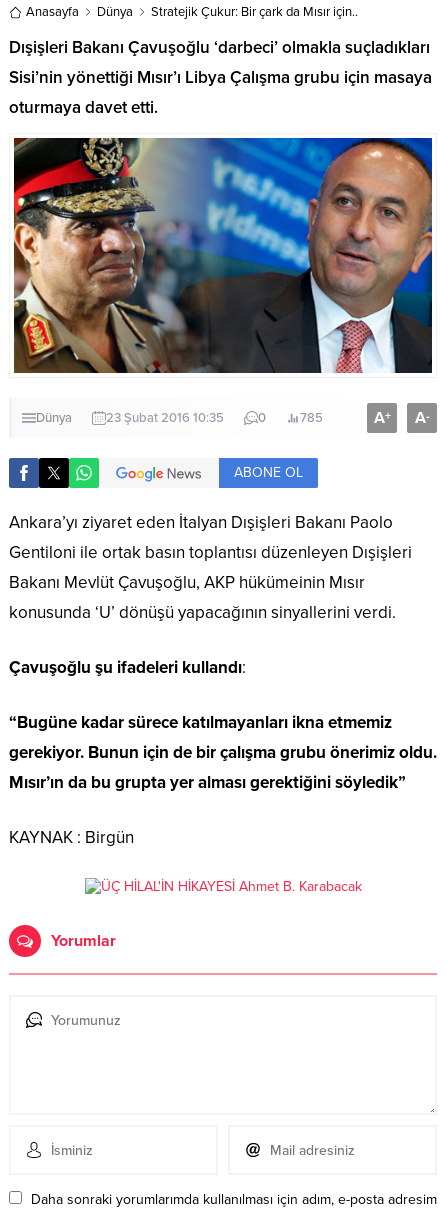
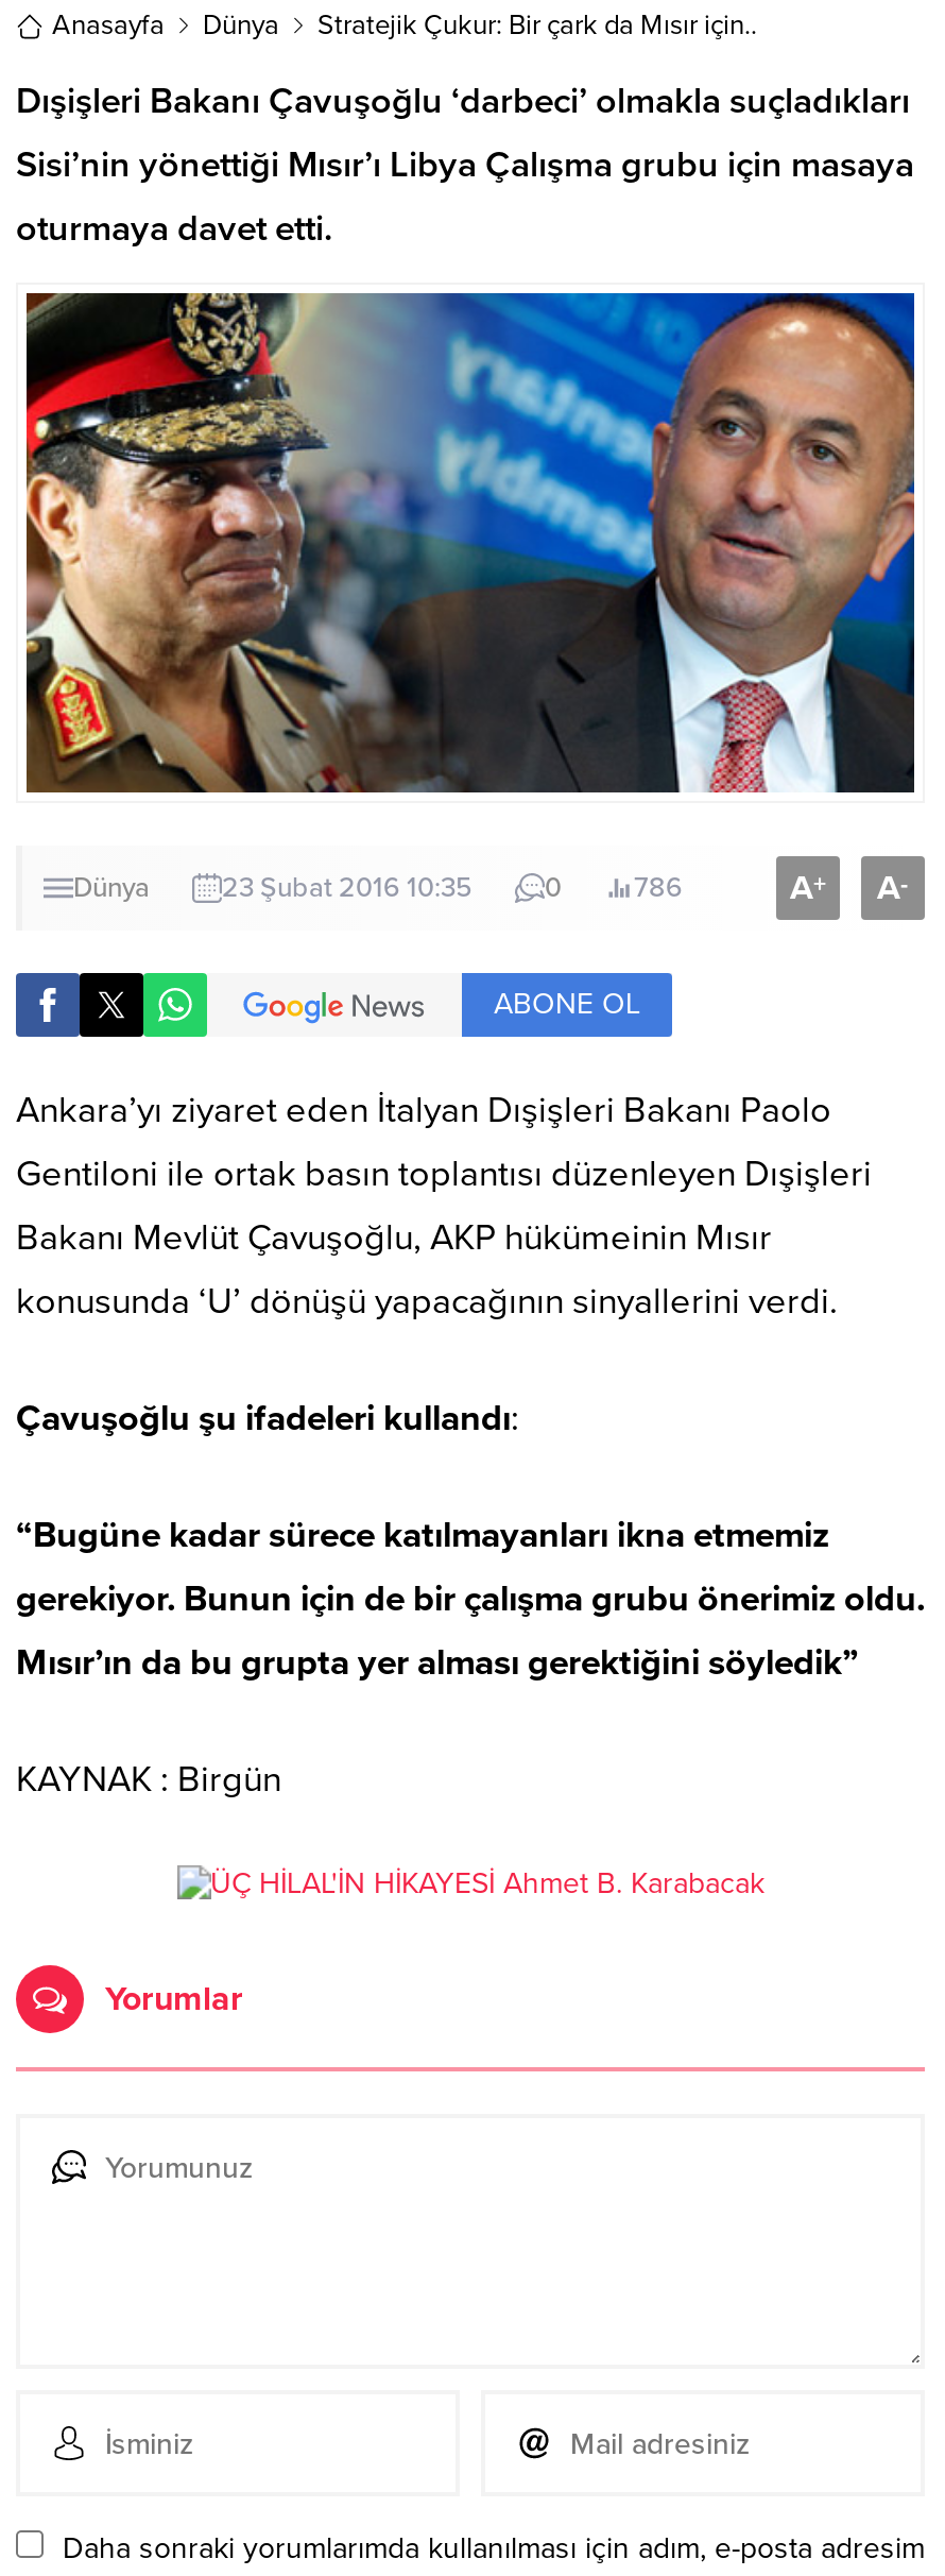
- 785
+ 786
